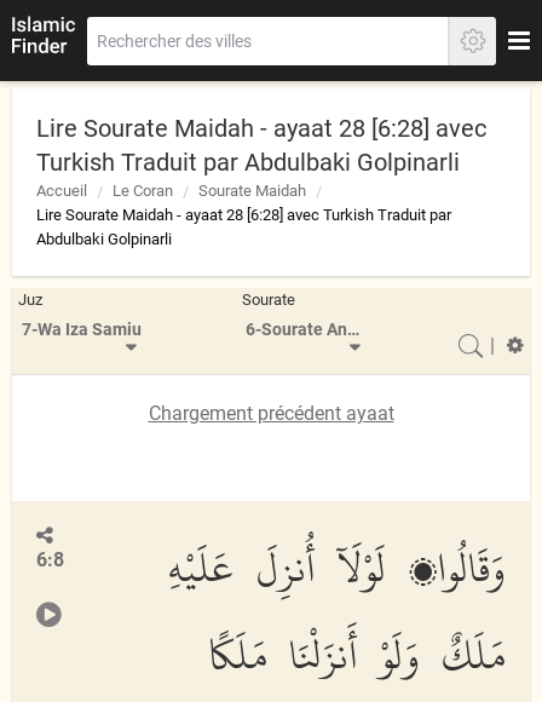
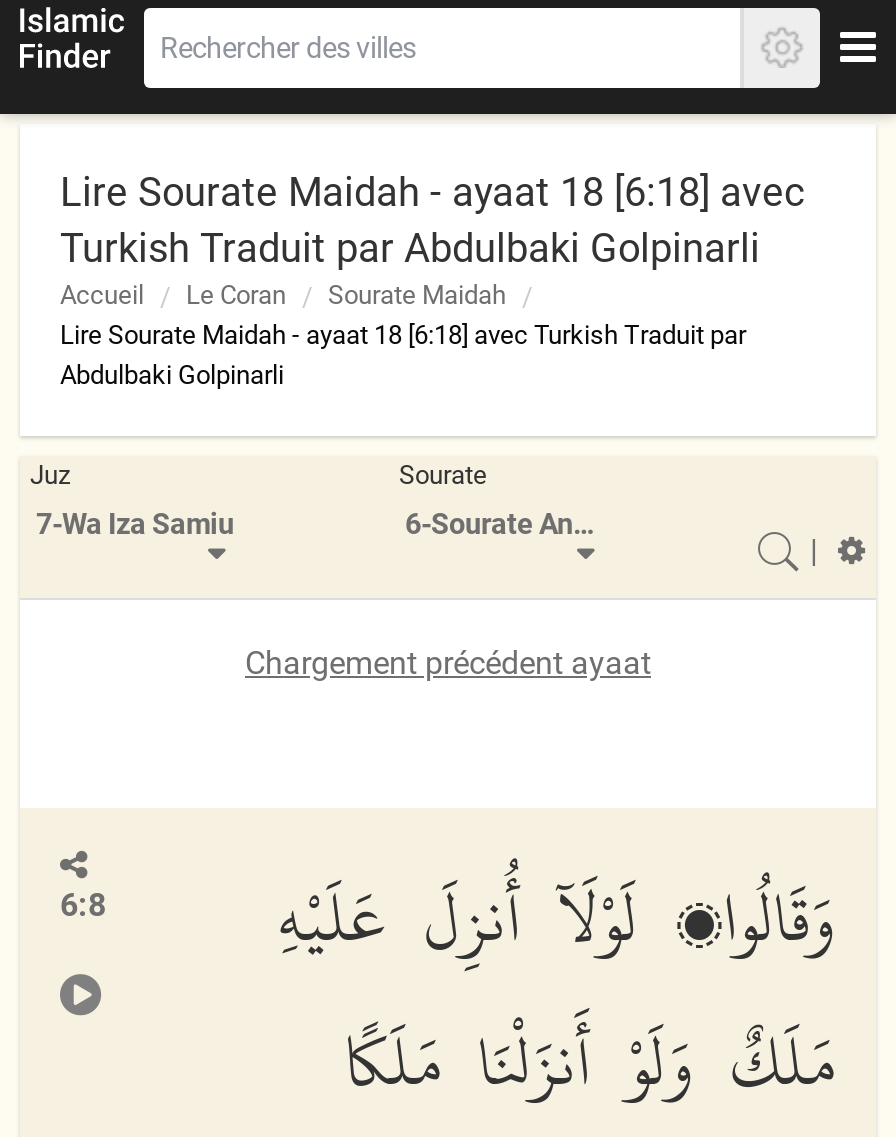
- Lire Sourate Maidah - ayaat 28 [6:28] avec
+ Lire Sourate Maidah - ayaat 18 [6:18] avec

- Lire Sourate Maidah - ayaat 28 [6:28] avec Turkish Traduit par
+ Lire Sourate Maidah - ayaat 18 [6:18] avec Turkish Traduit par
